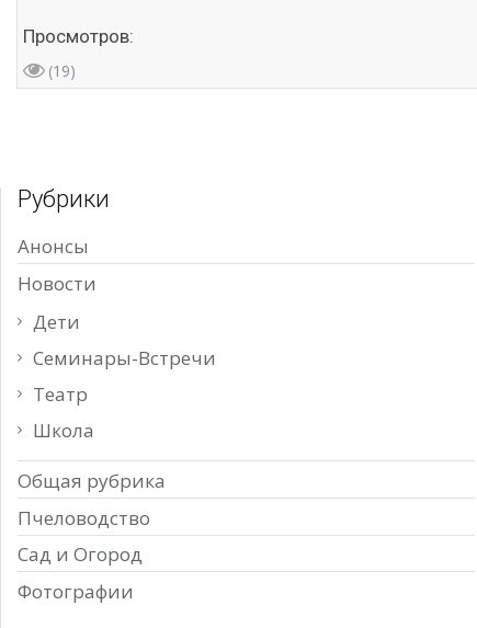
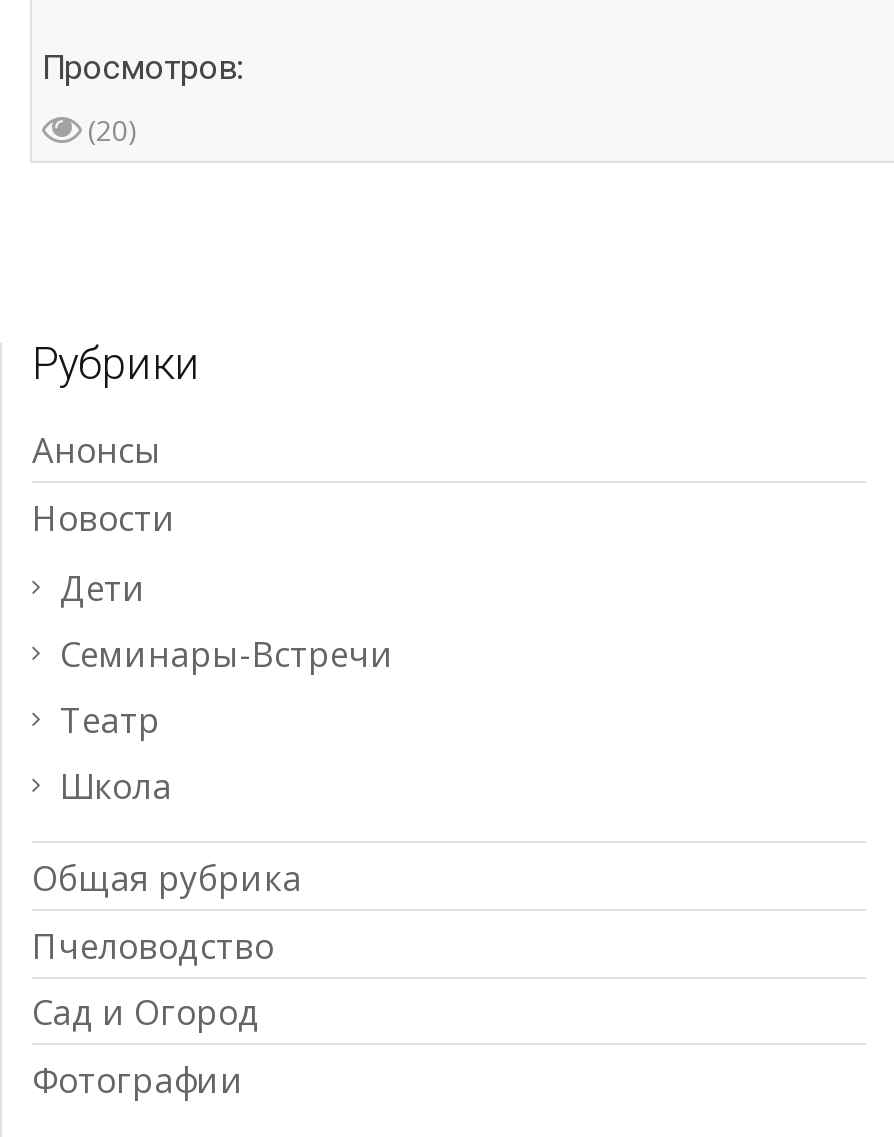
- (19)
+ (20)
